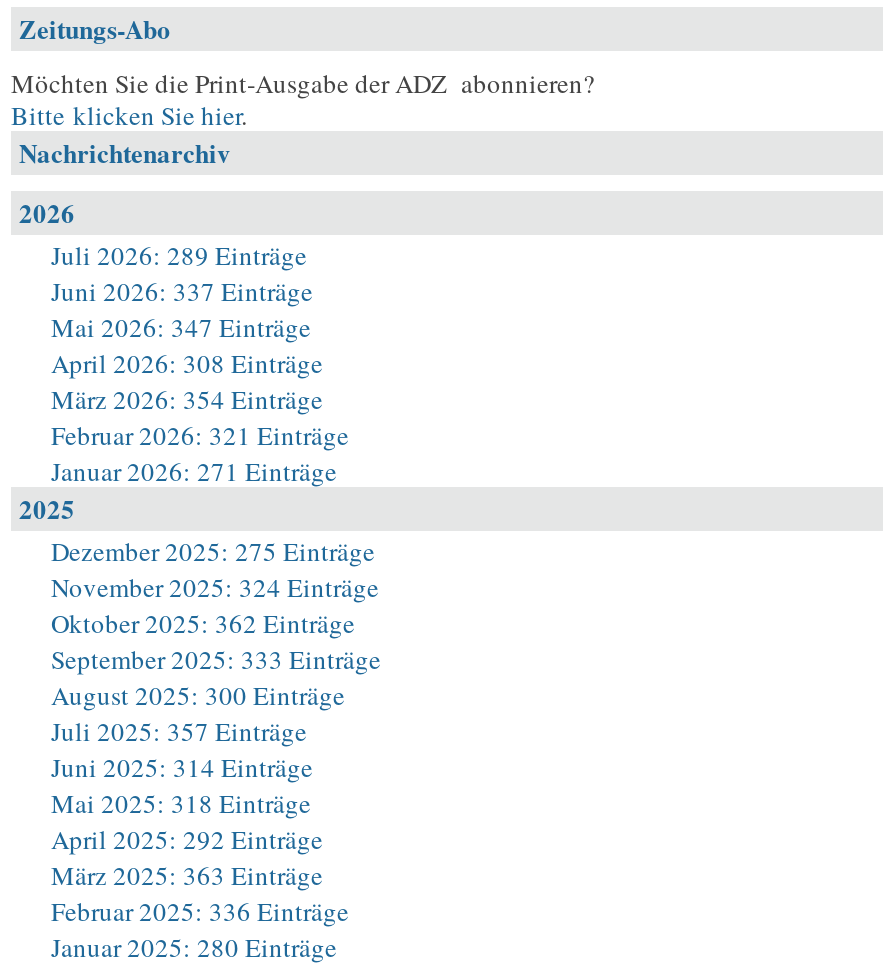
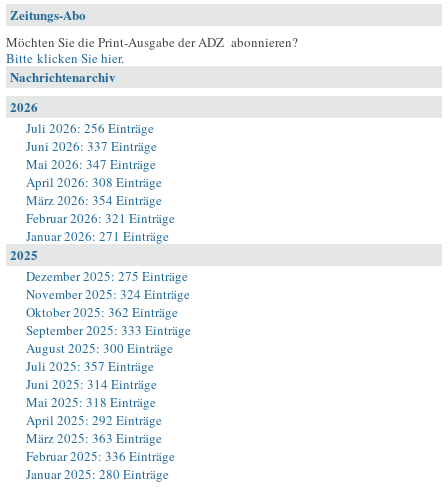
- Juli 2026: 289 Einträge
+ Juli 2026: 256 Einträge
